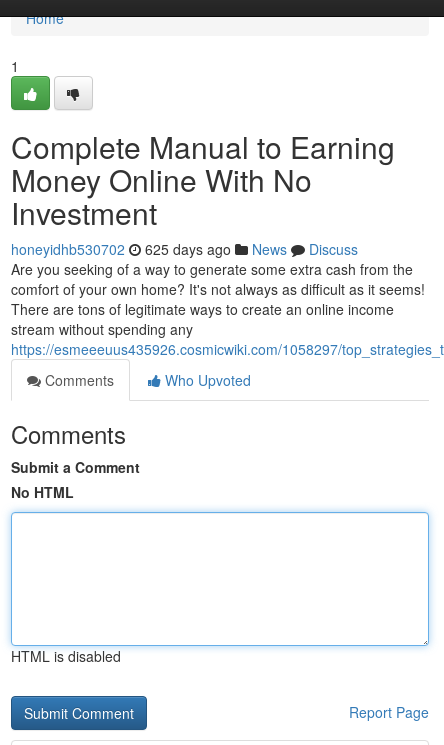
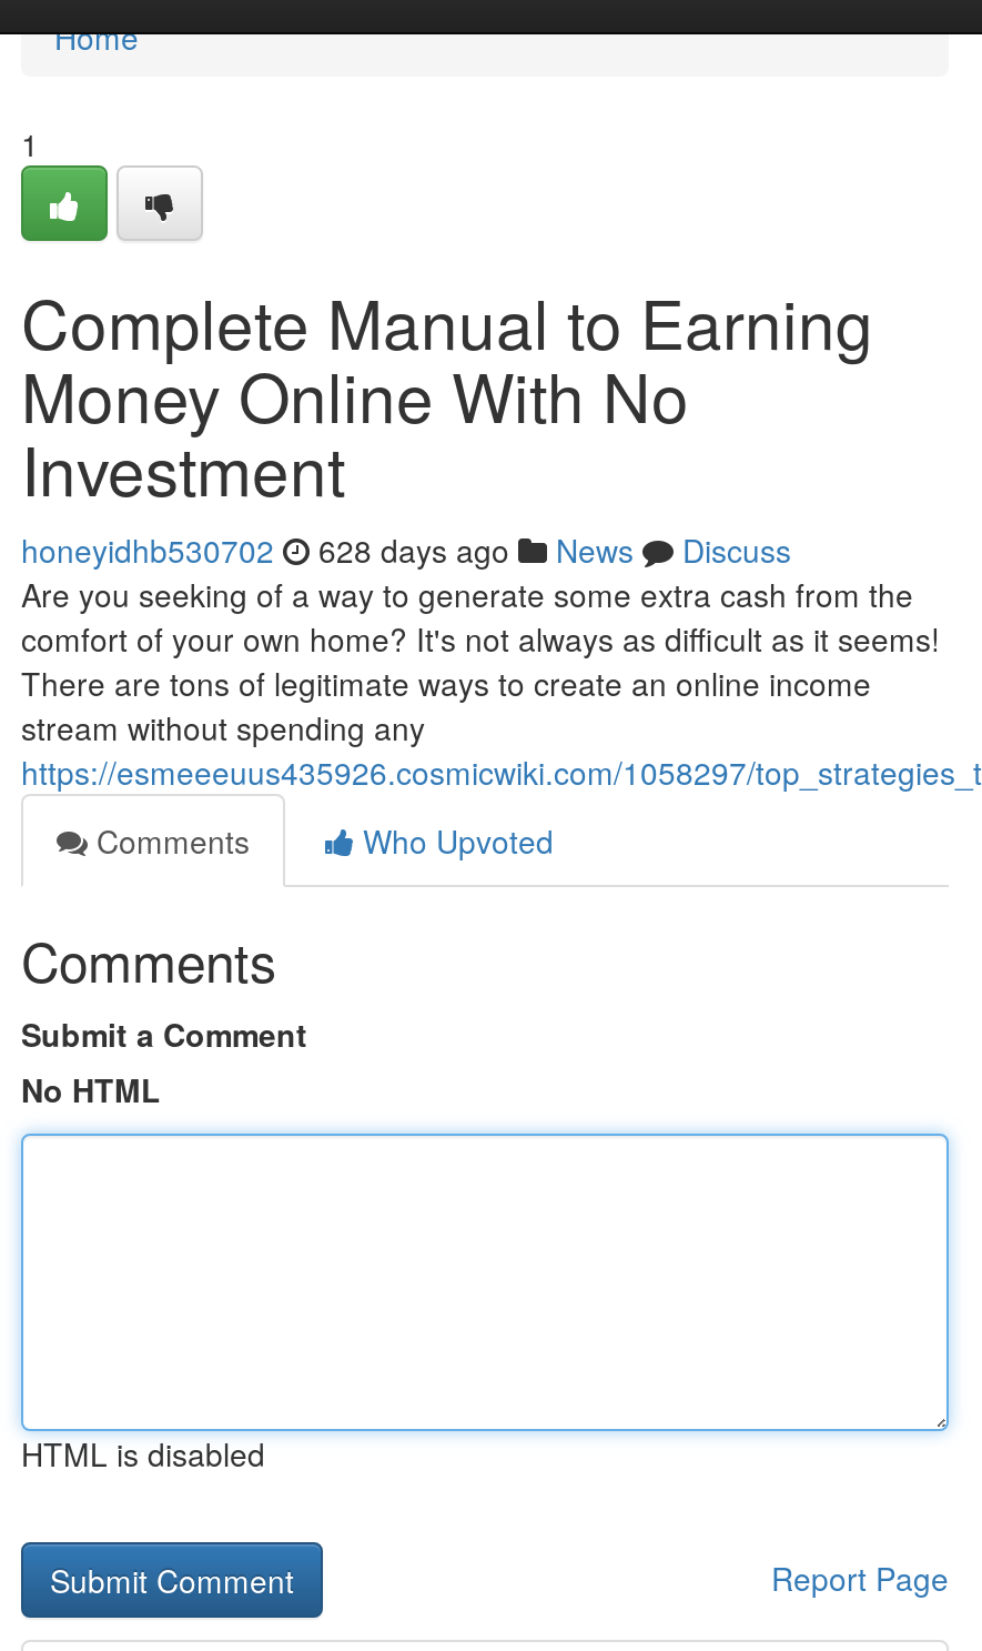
- honeyidhb530702 625 days ago News Discuss
+ honeyidhb530702 628 days ago News Discuss
